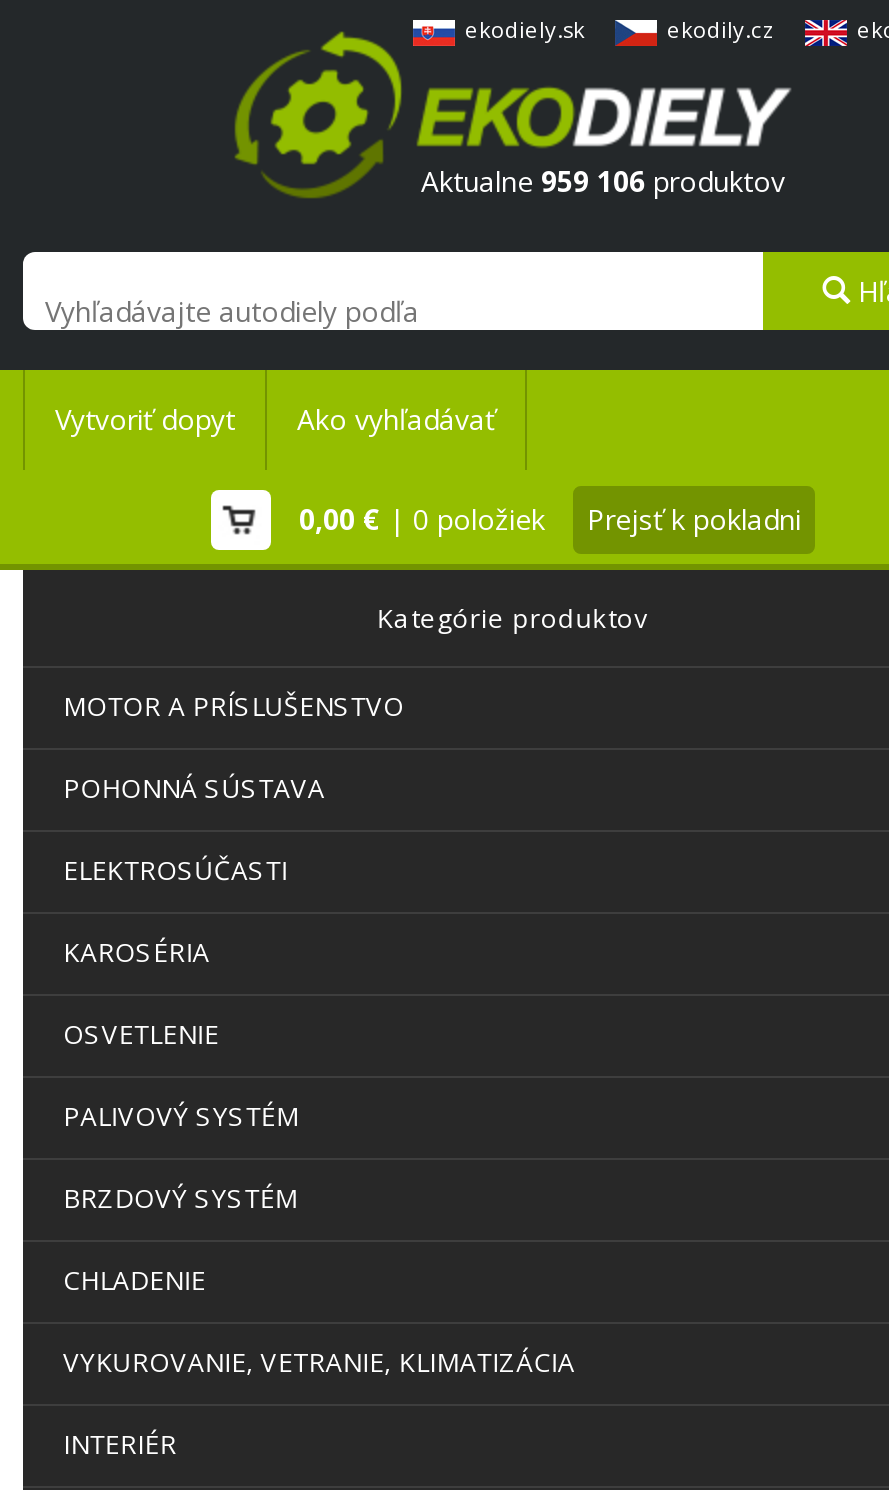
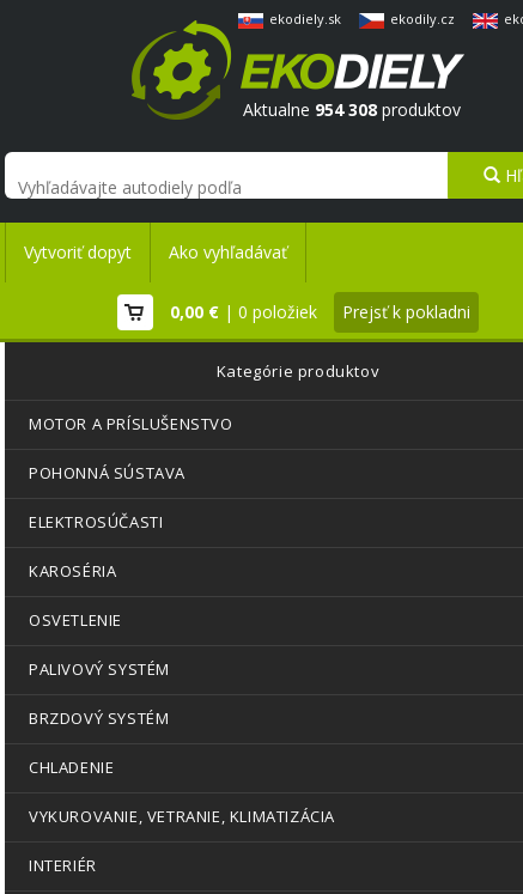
- Aktualne 959 106 produktov
+ Aktualne 954 308 produktov
